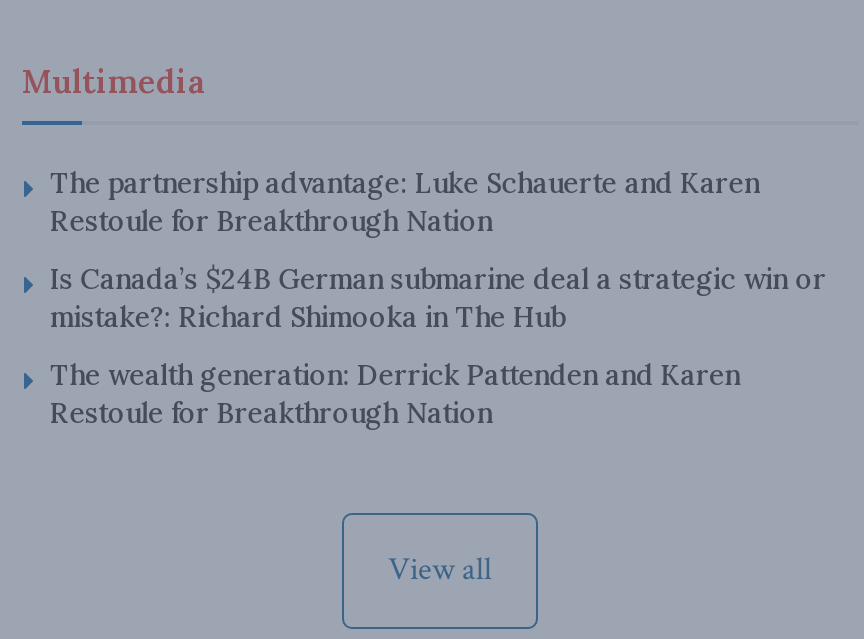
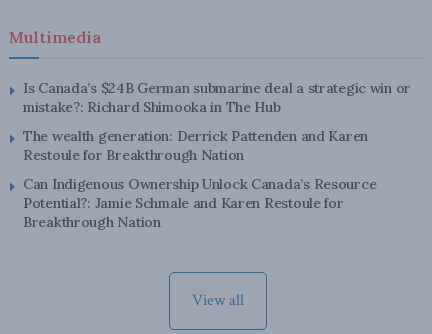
- The partnership advantage: Luke Schauerte and Karen
- Restoule for Breakthrough Nation

moved up: Is Canada’s $24B German submarine deal a strategic win or | mistake?: Richard Shimooka in The Hub | The wealth generation: Derrick Pattenden and Karen | Restoule for Breakthrough Nation

+ Can Indigenous Ownership Unlock Canada’s Resource
+ Potential?: Jamie Schmale and Karen Restoule for
+ Breakthrough Nation
